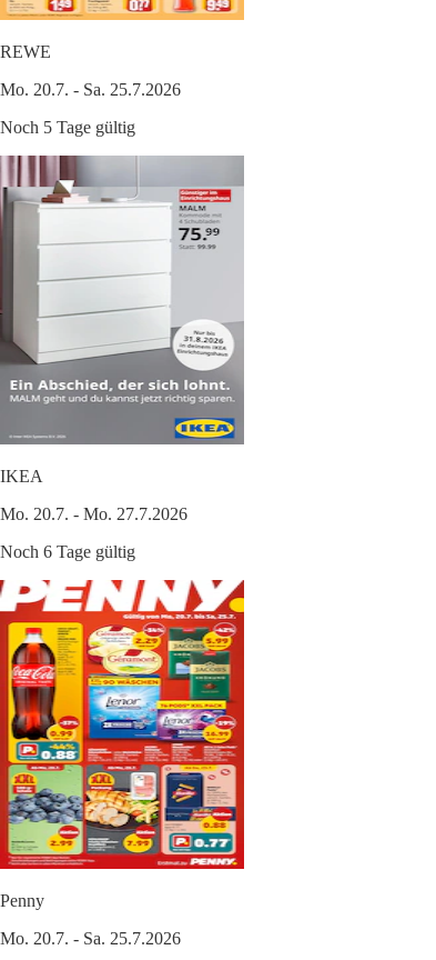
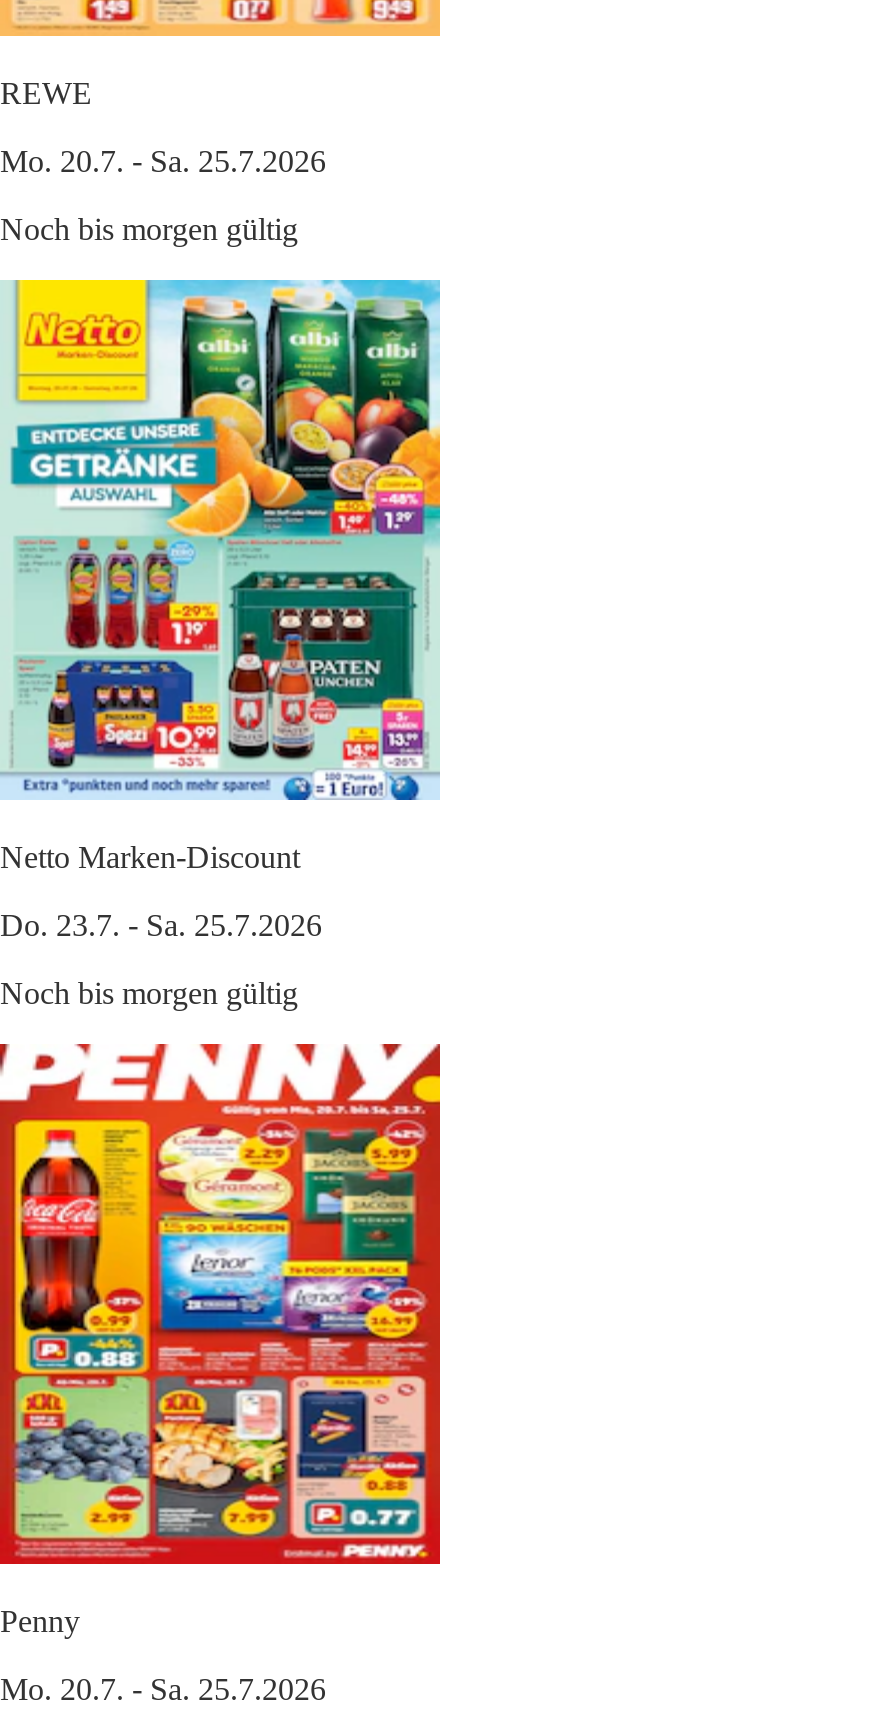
- Noch 5 Tage gültig
+ Noch bis morgen gültig

- [image]
- IKEA
+ [image]
+ Netto Marken-Discount

- Mo. 20.7. - Mo. 27.7.2026
+ Do. 23.7. - Sa. 25.7.2026

- Noch 6 Tage gültig
+ Noch bis morgen gültig
